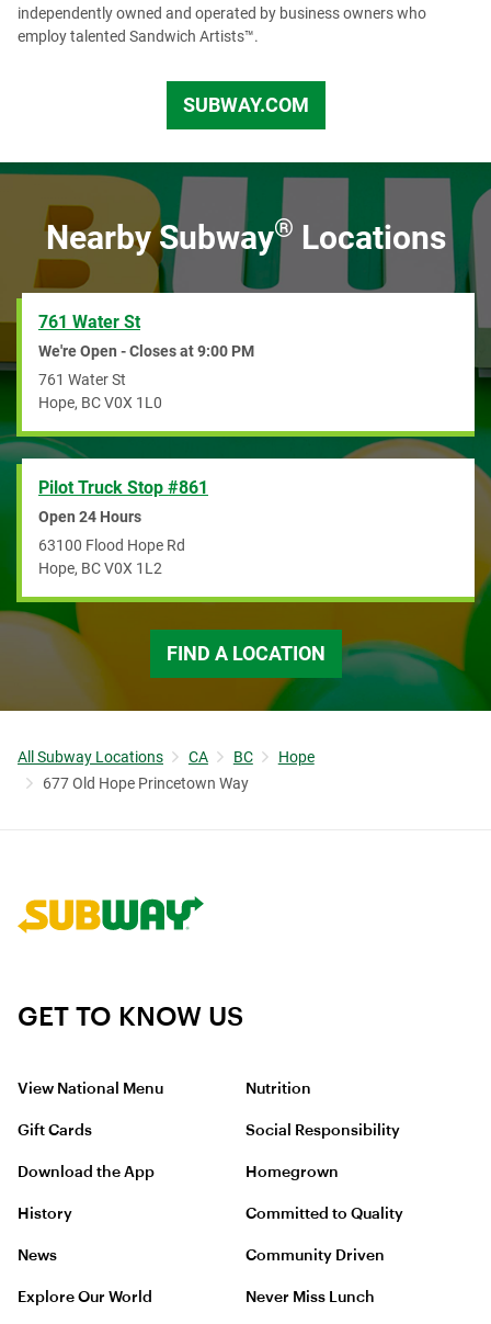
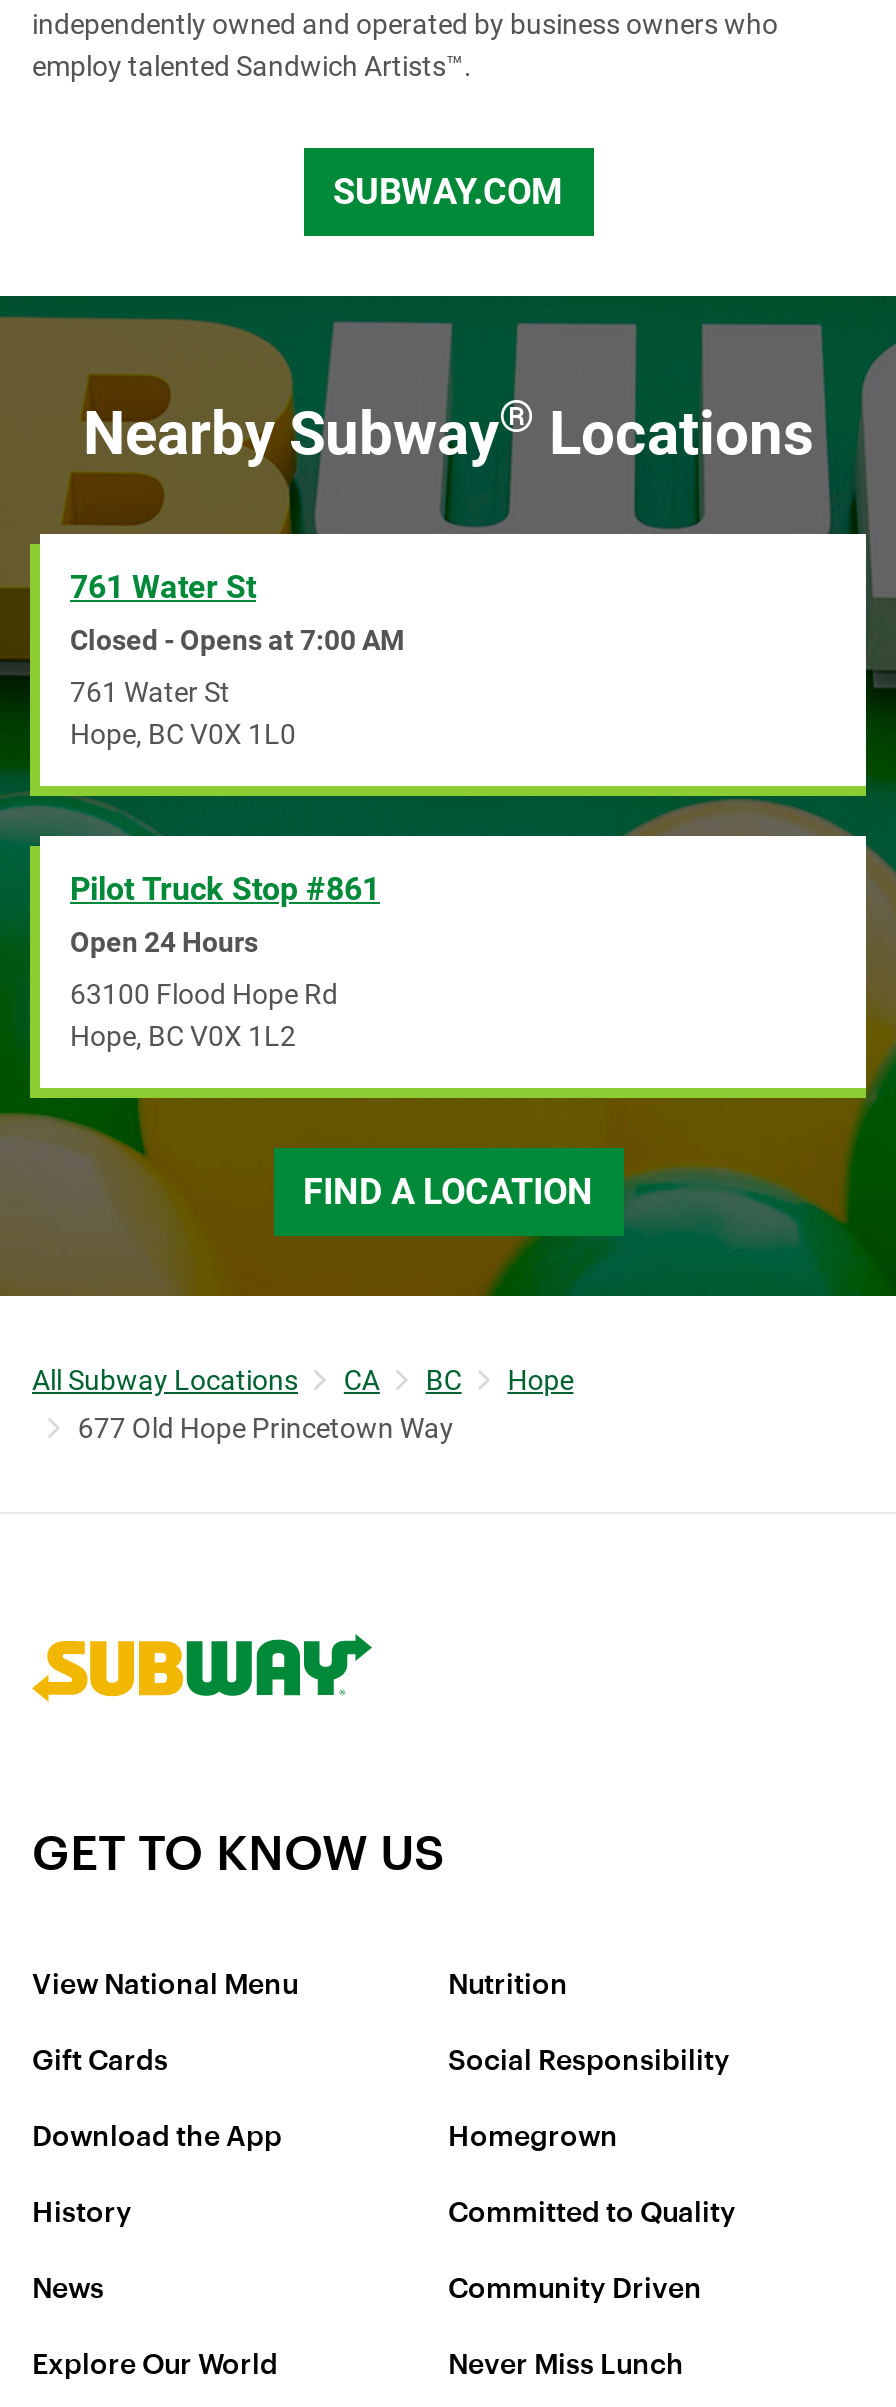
- We're Open - Closes at 9:00 PM
+ Closed - Opens at 7:00 AM
